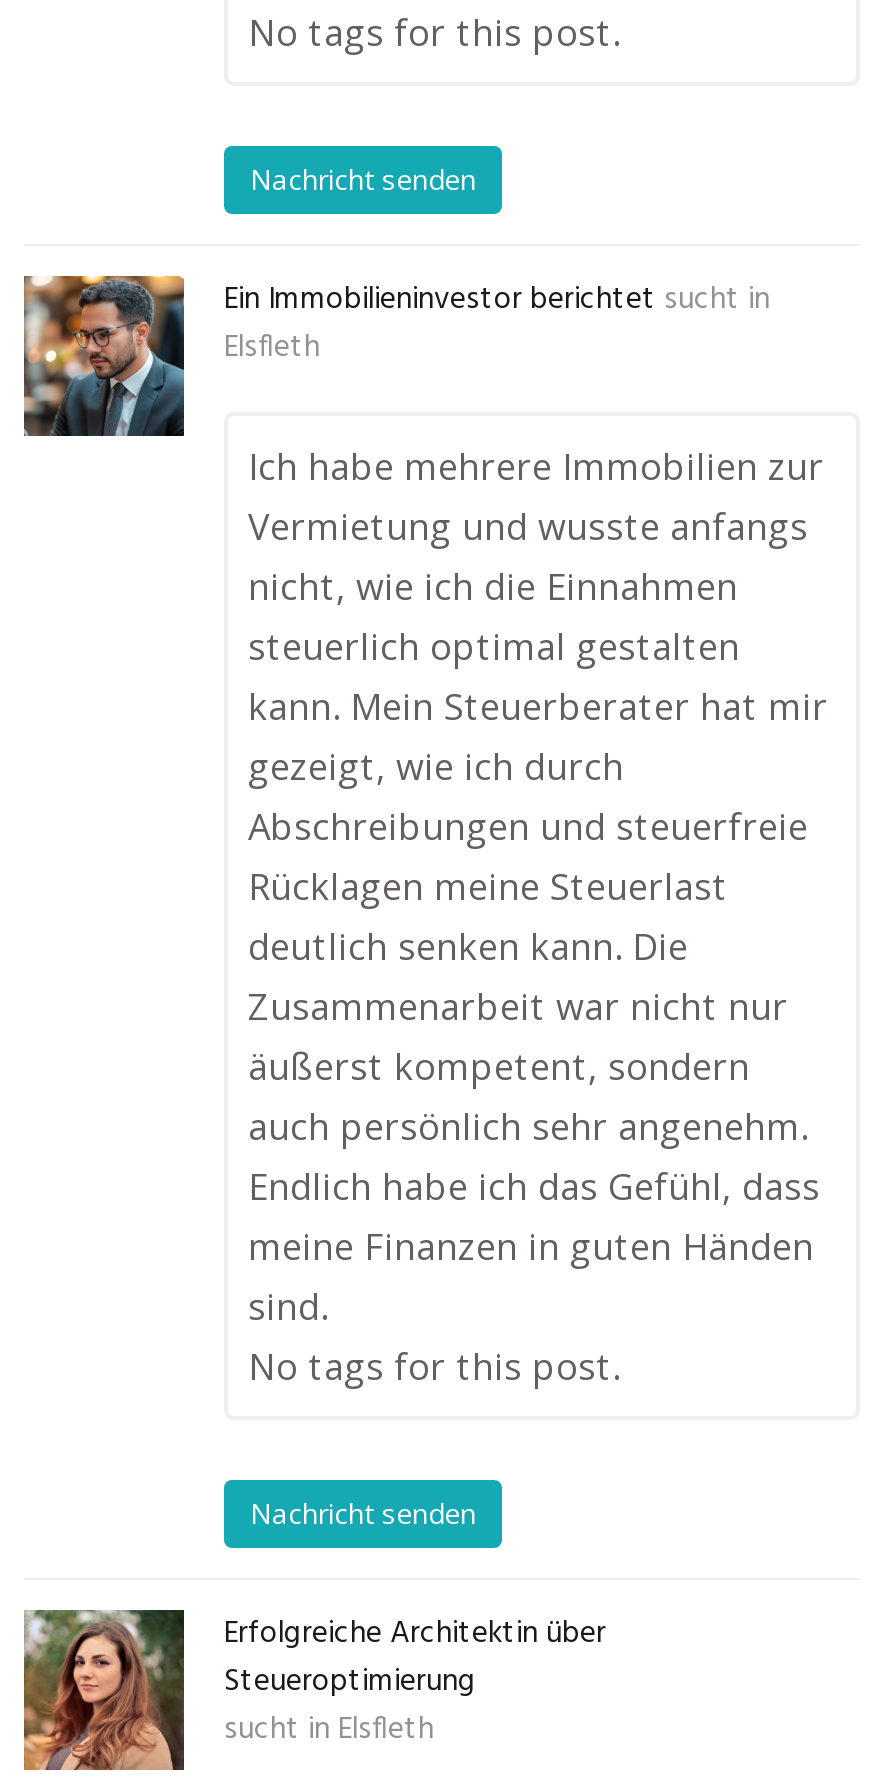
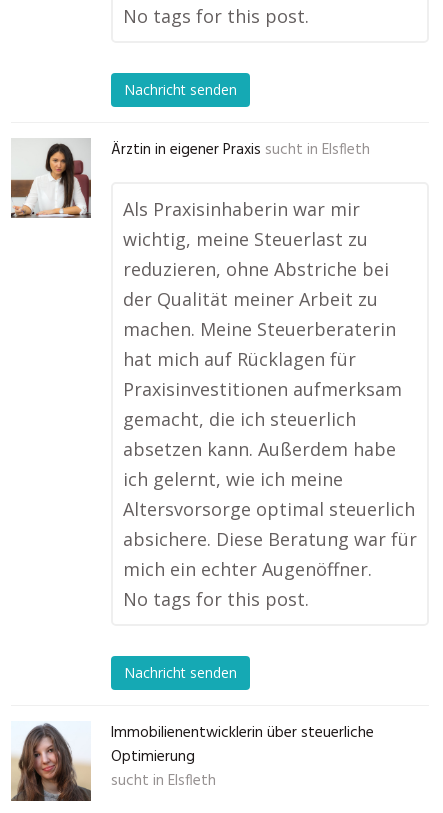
- [image]
- Ein Immobilieninvestor berichtet sucht in
- Elsfleth
+ [image]
+ Ärztin in eigener Praxis sucht in Elsfleth

- Ich habe mehrere Immobilien zur
- Vermietung und wusste anfangs
- nicht, wie ich die Einnahmen
- steuerlich optimal gestalten
- kann. Mein Steuerberater hat mir
- gezeigt, wie ich durch
- Abschreibungen und steuerfreie
- Rücklagen meine Steuerlast
- deutlich senken kann. Die
- Zusammenarbeit war nicht nur
- äußerst kompetent, sondern
- auch persönlich sehr angenehm.
- Endlich habe ich das Gefühl, dass
- meine Finanzen in guten Händen
- sind.
+ Als Praxisinhaberin war mir
+ wichtig, meine Steuerlast zu
+ reduzieren, ohne Abstriche bei
+ der Qualität meiner Arbeit zu
+ machen. Meine Steuerberaterin
+ hat mich auf Rücklagen für
+ Praxisinvestitionen aufmerksam
+ gemacht, die ich steuerlich
+ absetzen kann. Außerdem habe
+ ich gelernt, wie ich meine
+ Altersvorsorge optimal steuerlich
+ absichere. Diese Beratung war für
+ mich ein echter Augenöffner.

- [image]
- Erfolgreiche Architektin über
- Steueroptimierung
+ [image]
+ Immobilienentwicklerin über steuerliche
+ Optimierung
